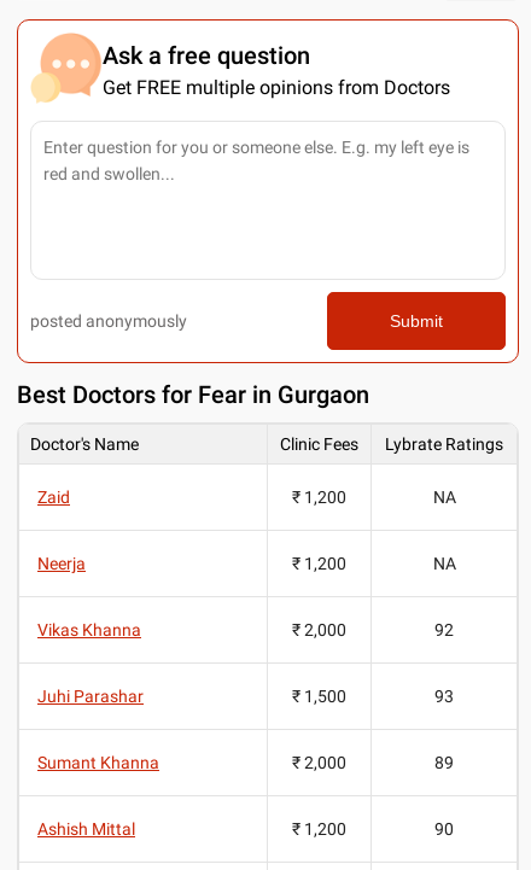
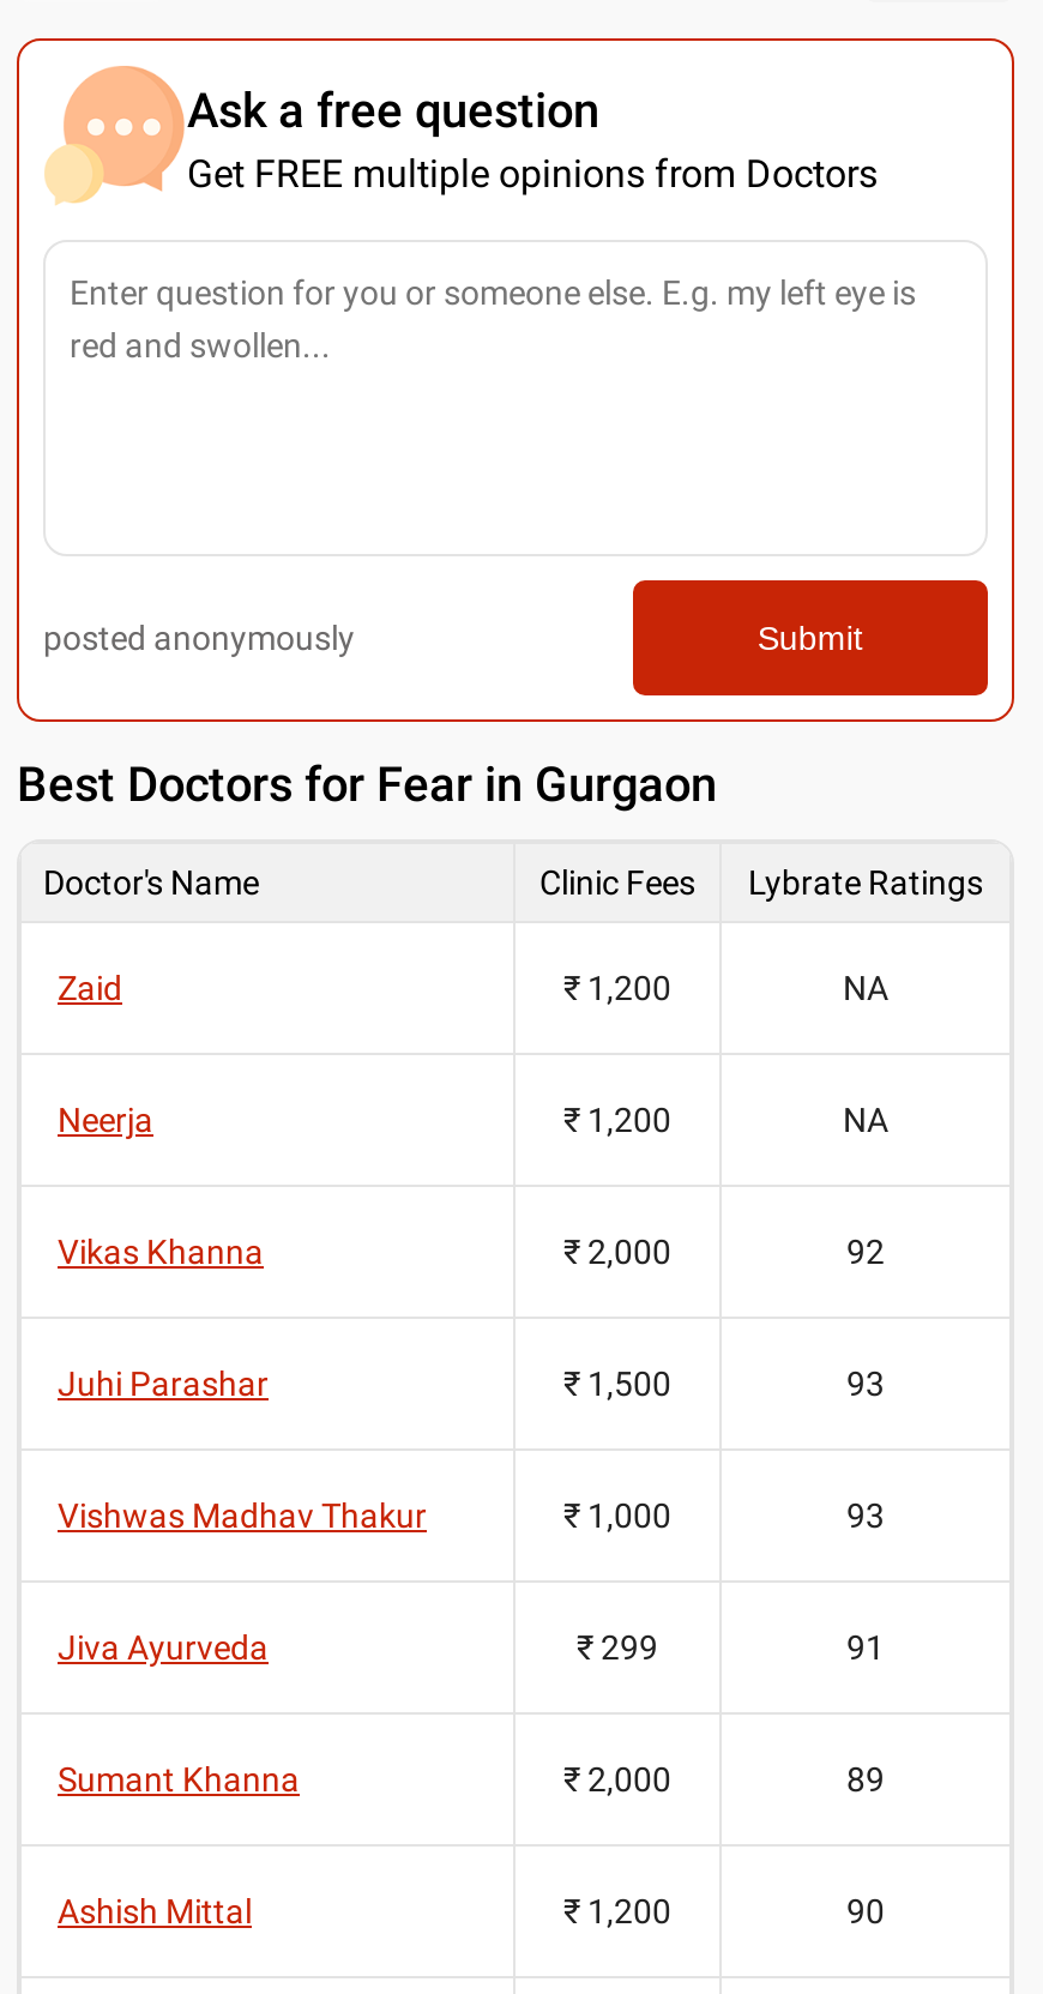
+ Vishwas Madhav Thakur
+ ₹ 1,000
+ 93
+ Jiva Ayurveda
+ ₹ 299
+ 91
